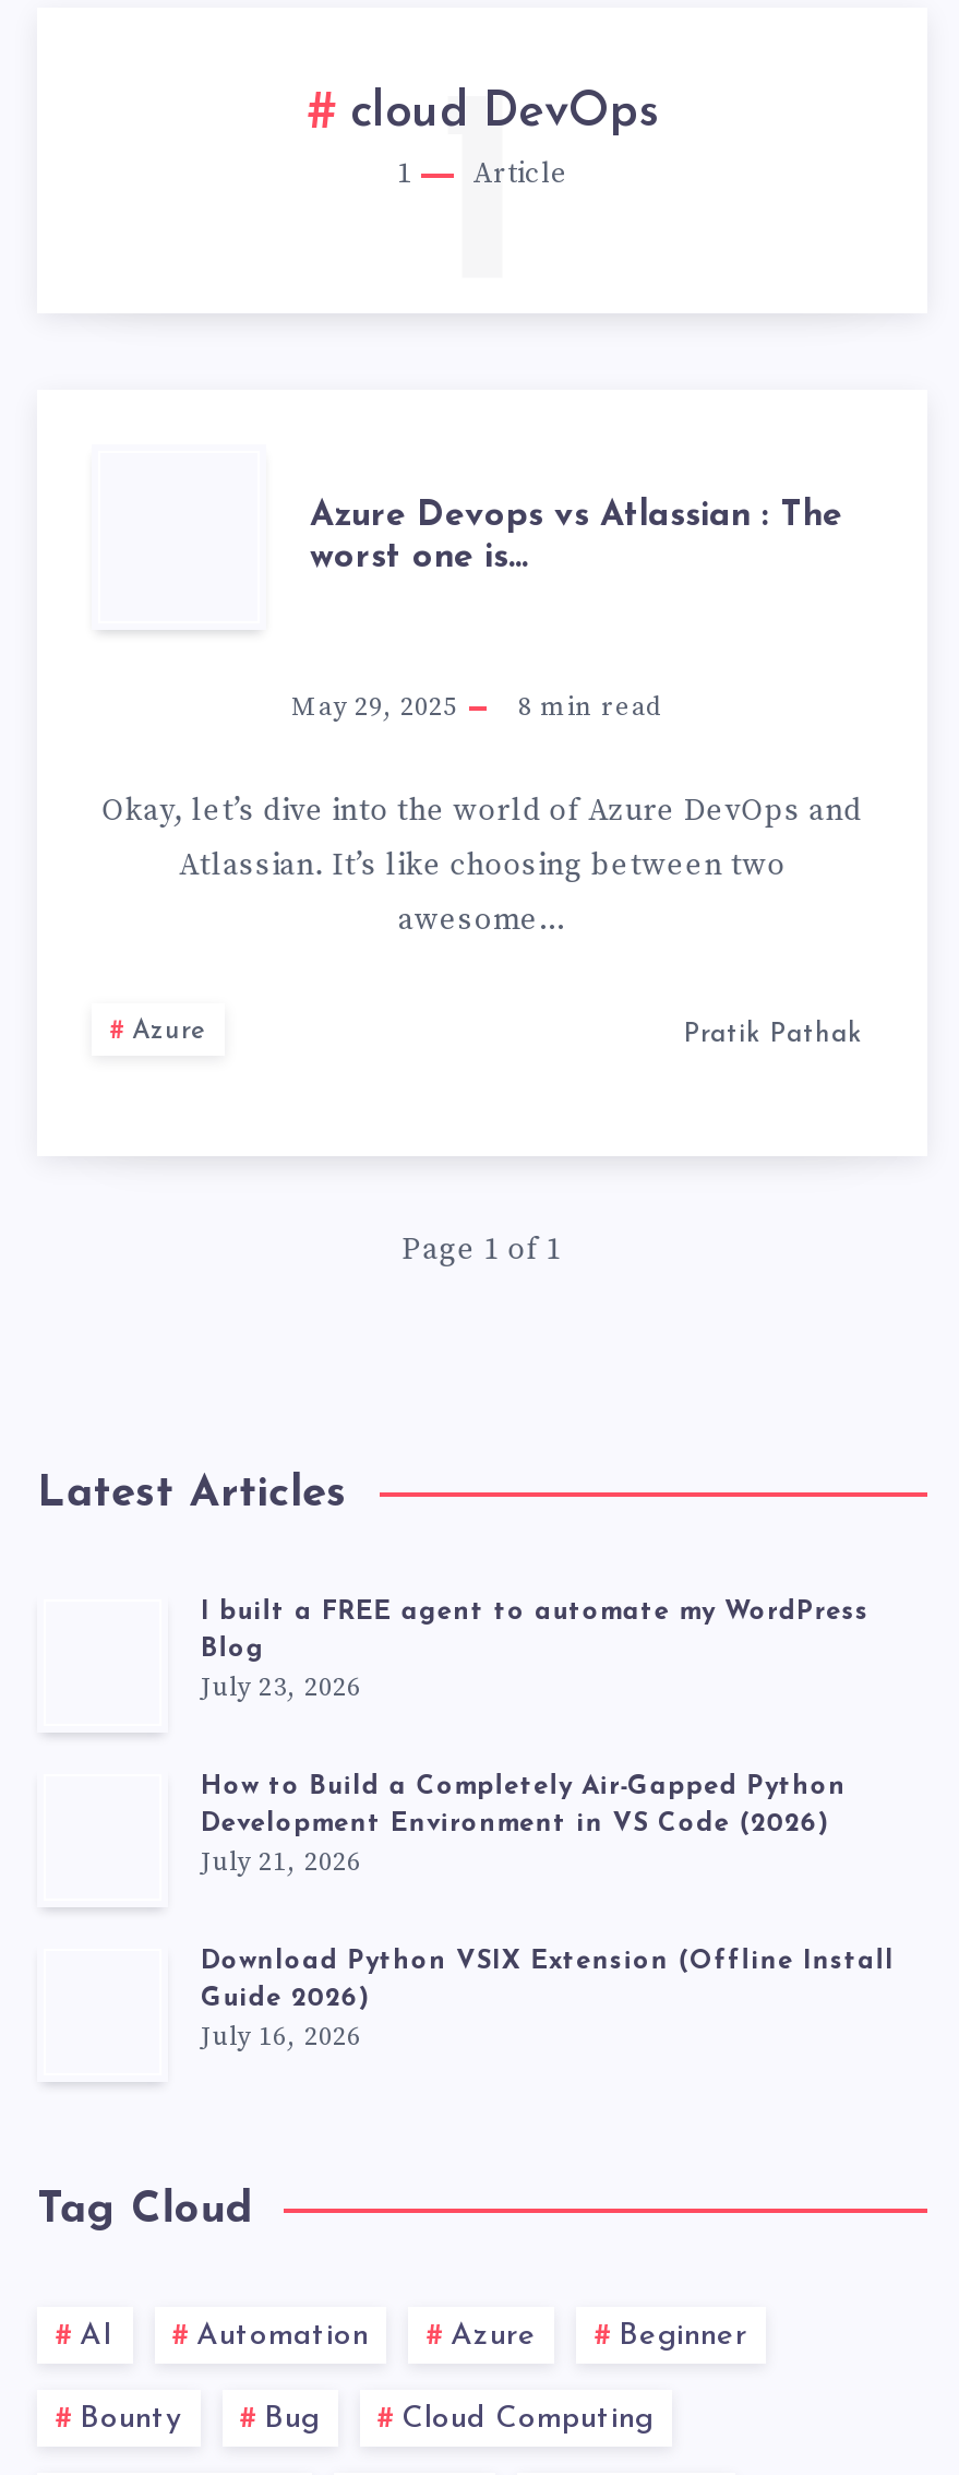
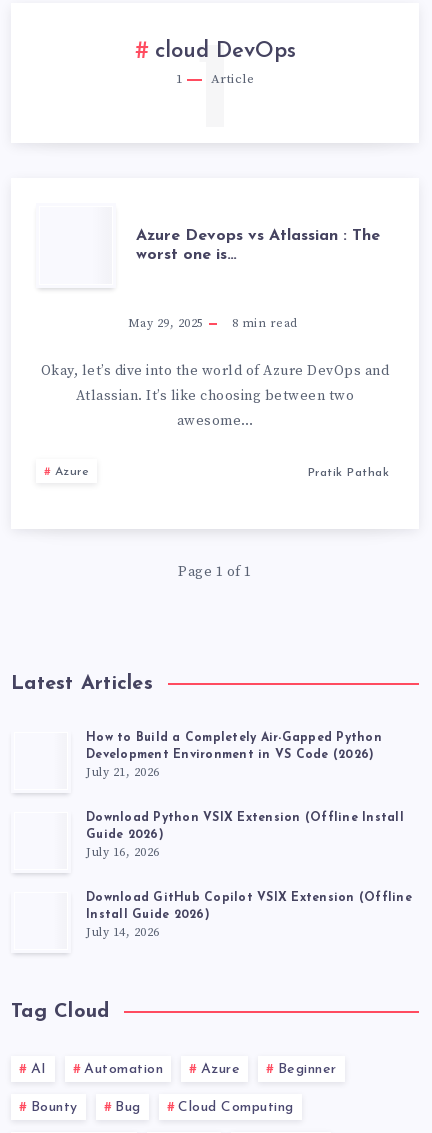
- I built a FREE agent to automate my WordPress
- Blog
- July 23, 2026

moved up: How to Build a Completely Air-Gapped Python | Development Environment in VS Code (2026) | July 21, 2026 | Download Python VSIX Extension (Offline Install | Guide 2026) | July 16, 2026

+ Download GitHub Copilot VSIX Extension (Offline
+ Install Guide 2026)
+ July 14, 2026
